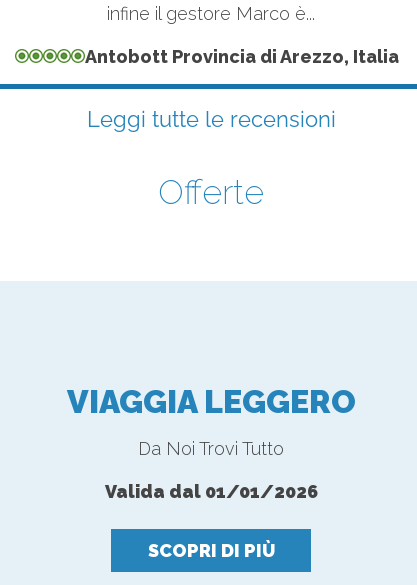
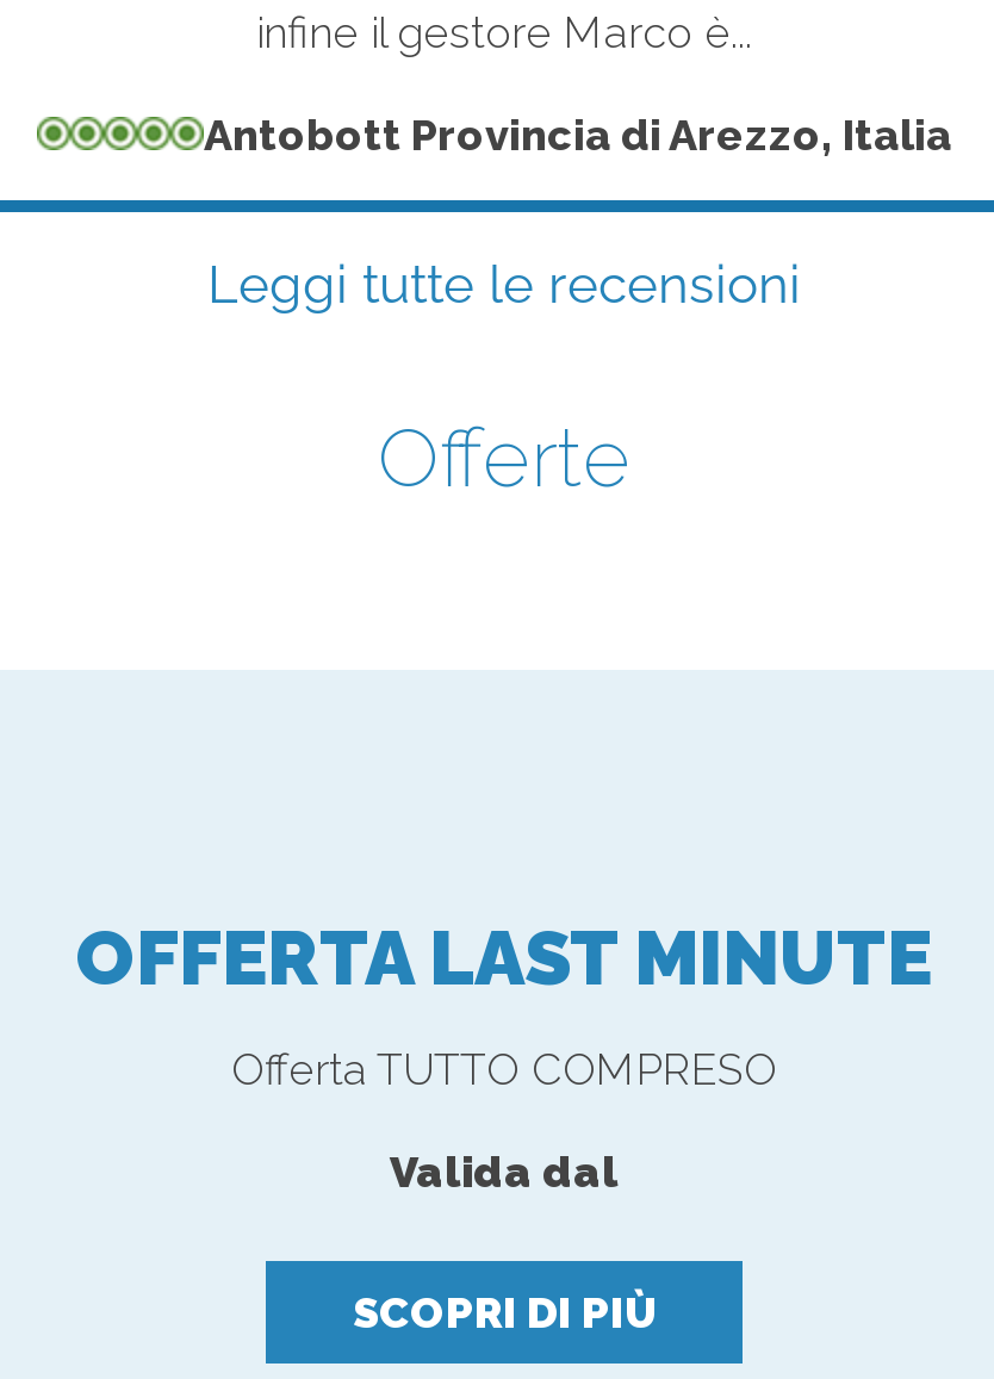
- VIAGGIA LEGGERO
+ OFFERTA LAST MINUTE

- Da Noi Trovi Tutto
+ Offerta TUTTO COMPRESO

- Valida dal 01/01/2026
+ Valida dal
